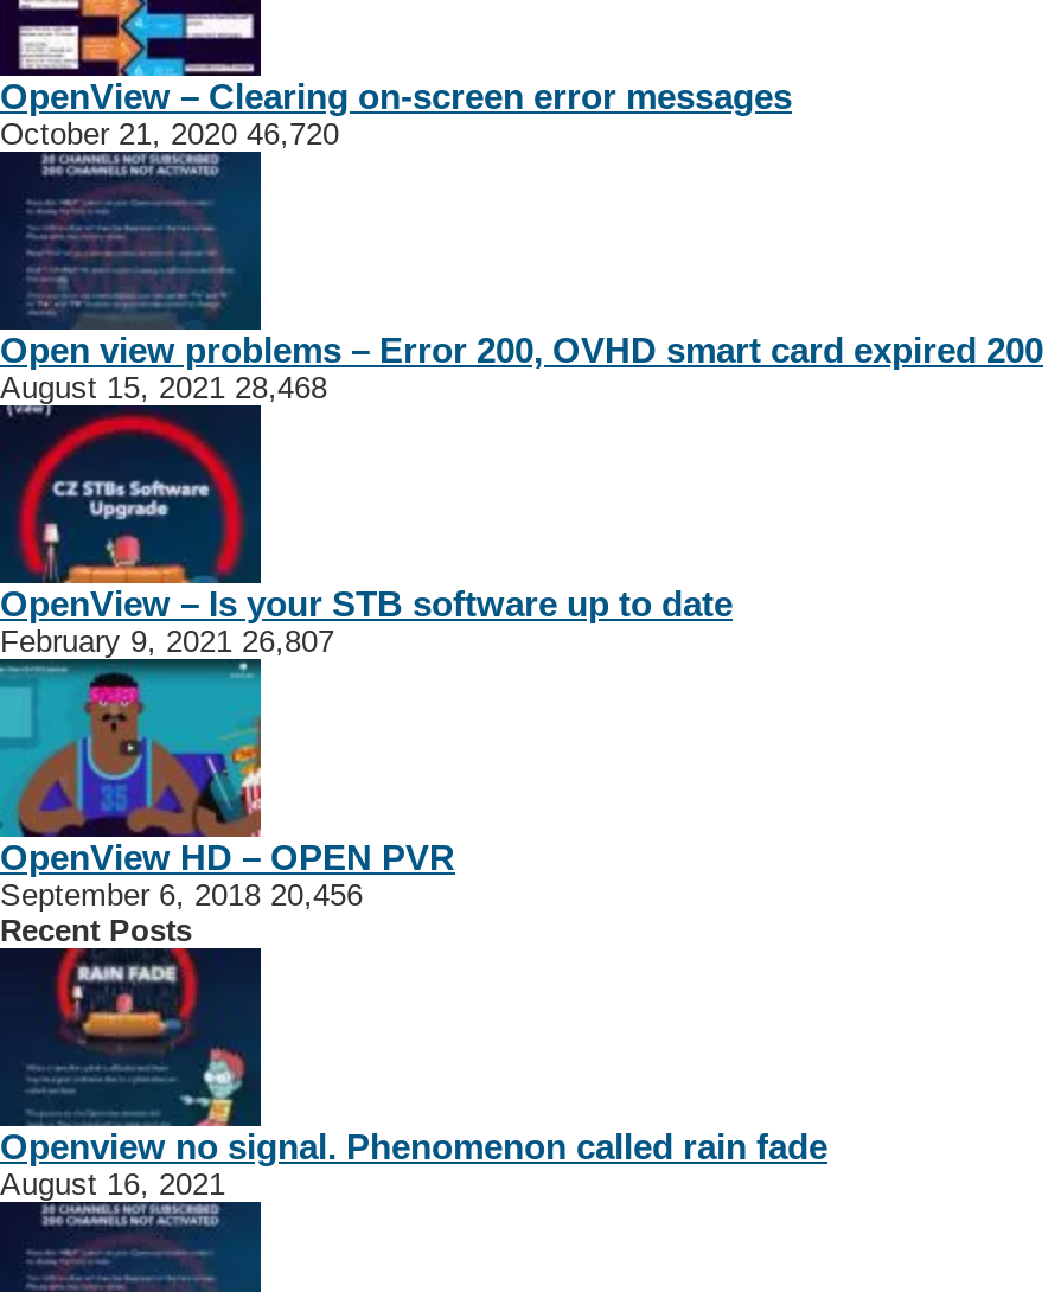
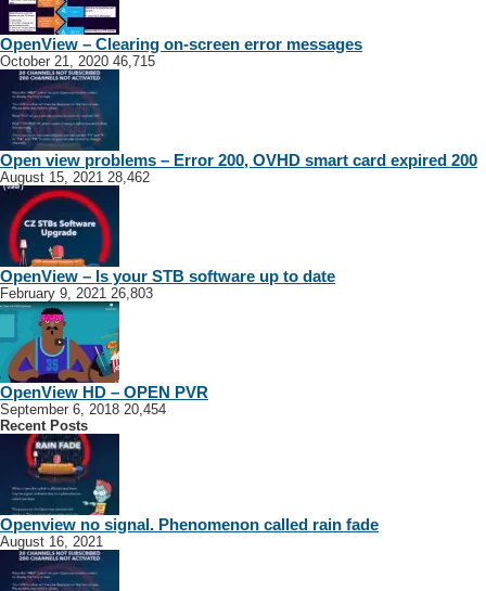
- October 21, 2020 46,720
+ October 21, 2020 46,715

- August 15, 2021 28,468
+ August 15, 2021 28,462

- February 9, 2021 26,807
+ February 9, 2021 26,803

- September 6, 2018 20,456
+ September 6, 2018 20,454
